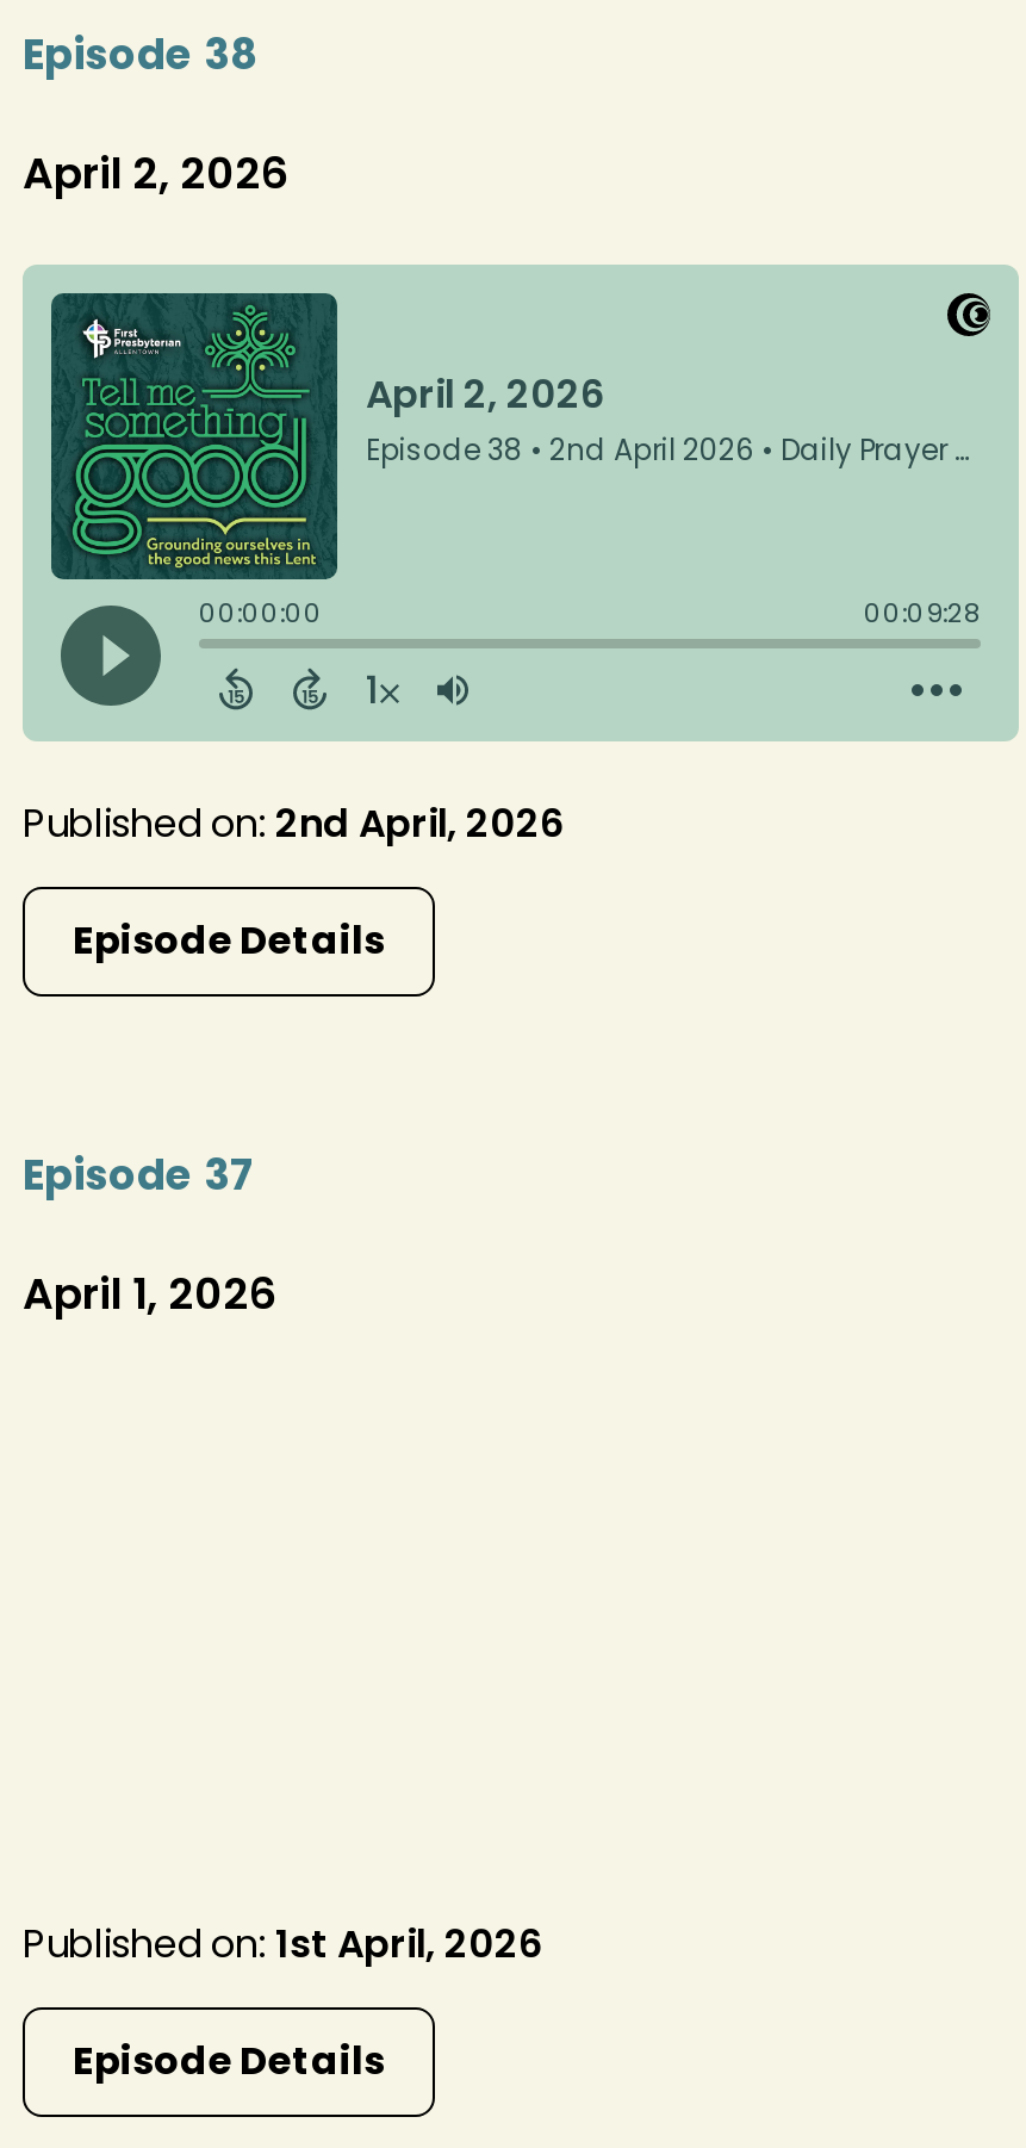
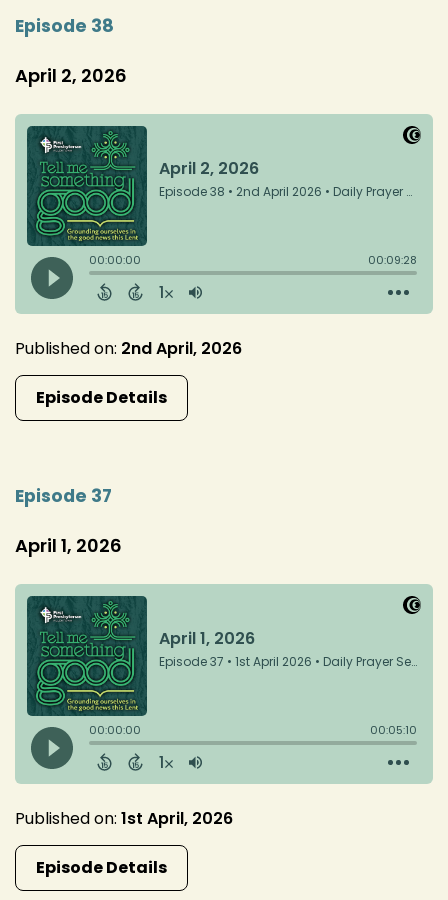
+ [image]
